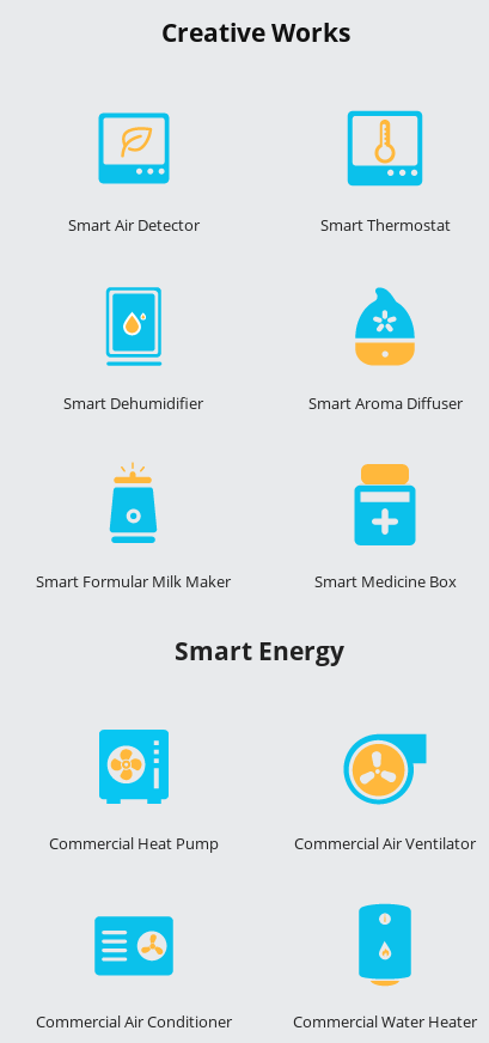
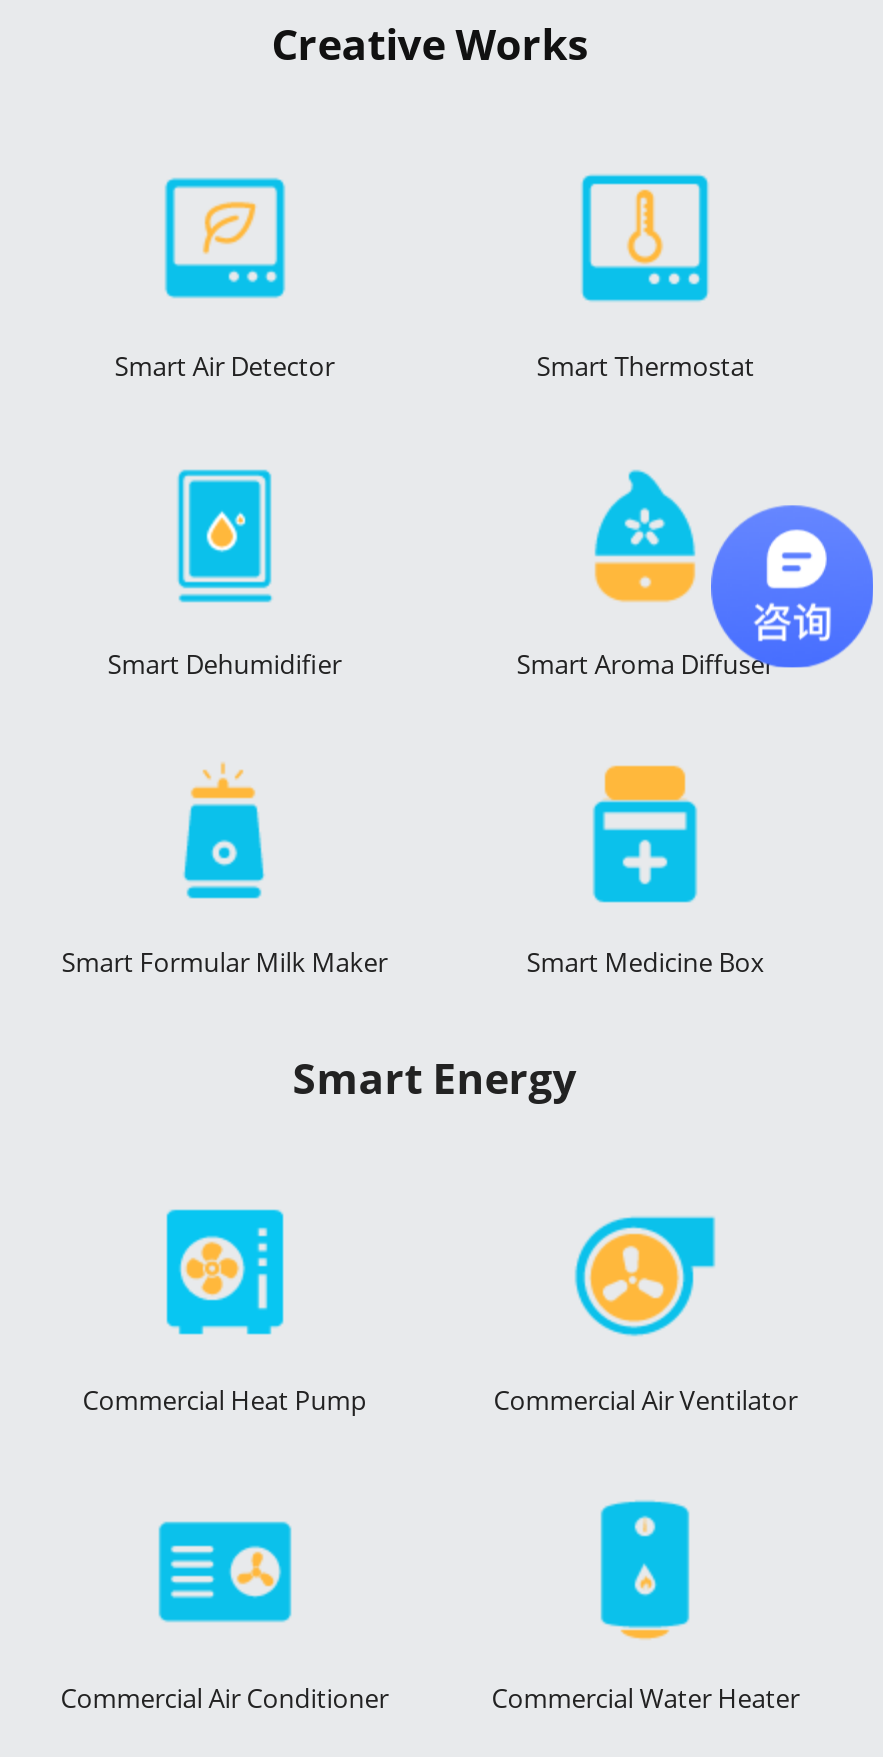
+ [image]
